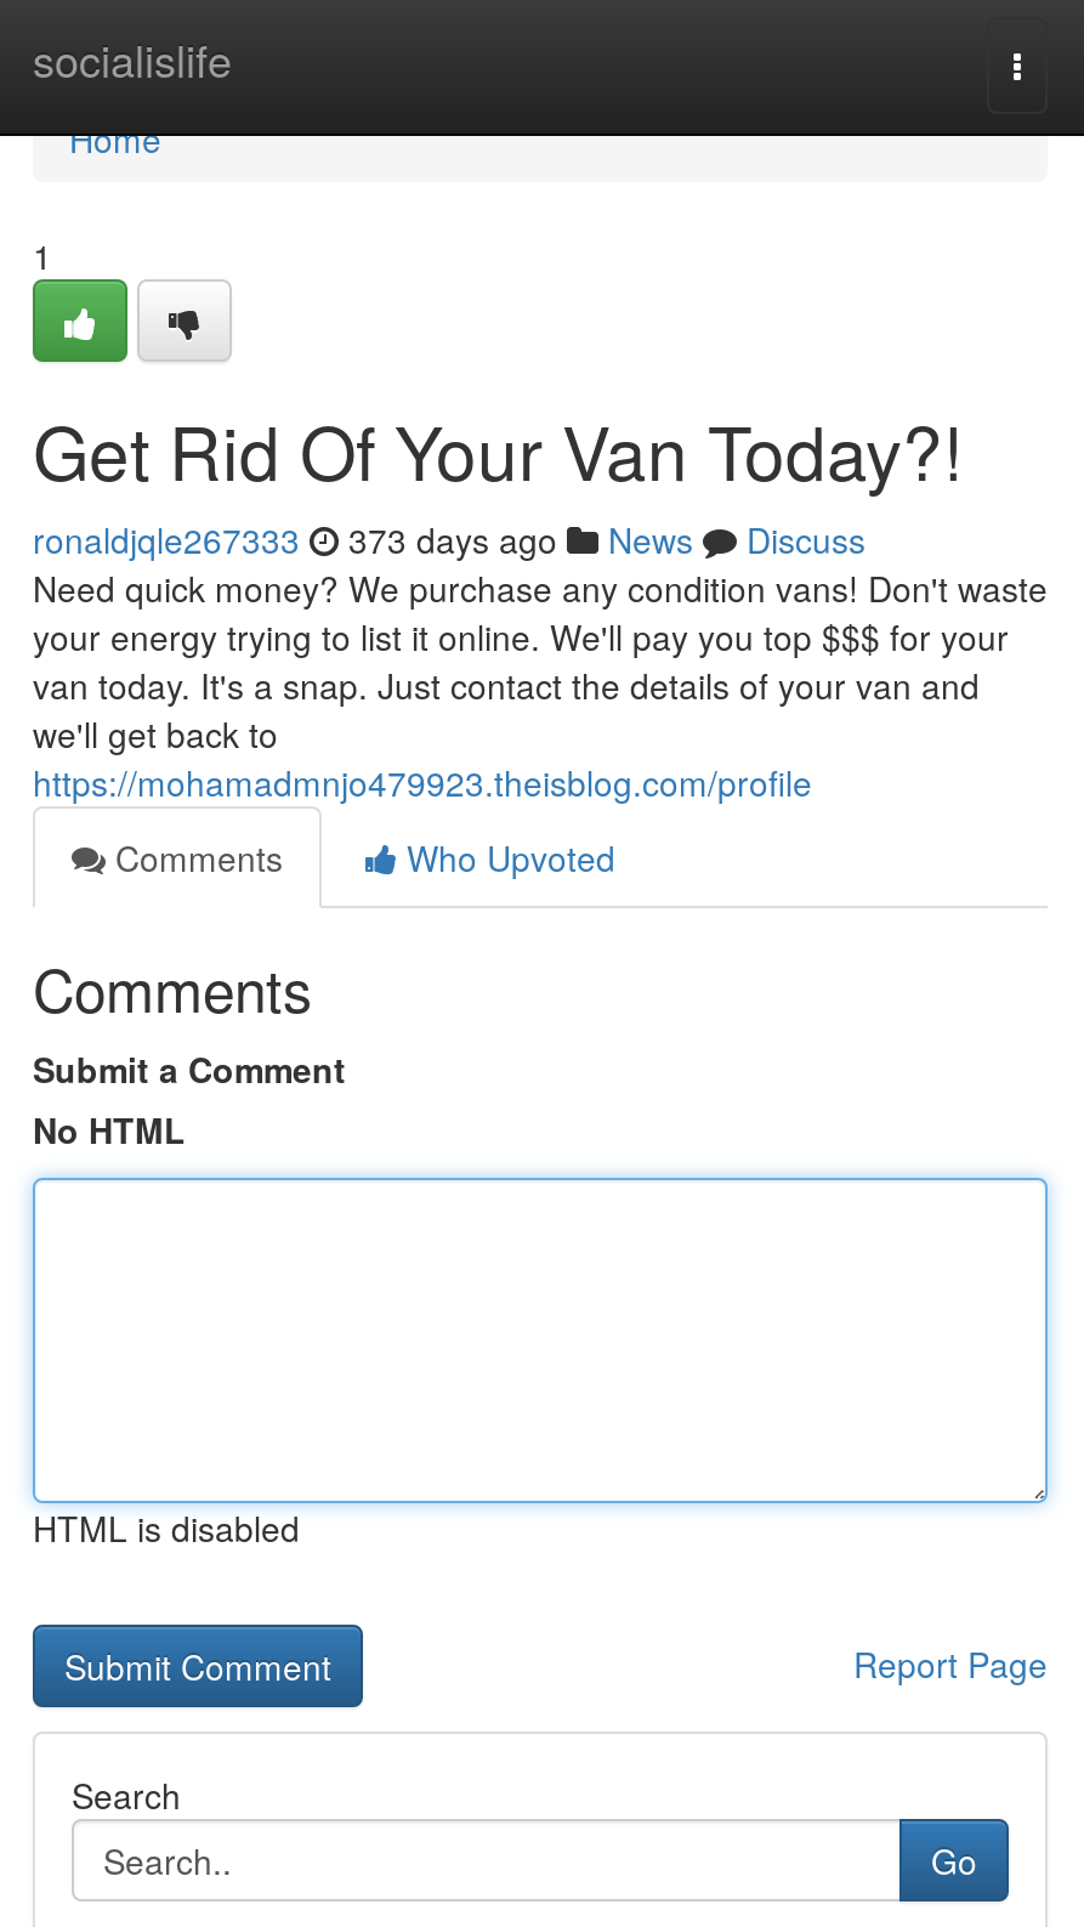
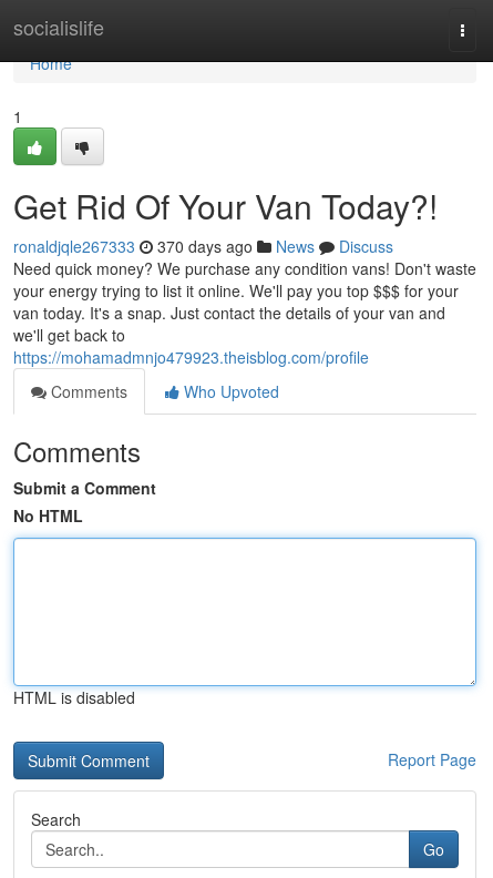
- ronaldjqle267333 373 days ago News Discuss
+ ronaldjqle267333 370 days ago News Discuss
